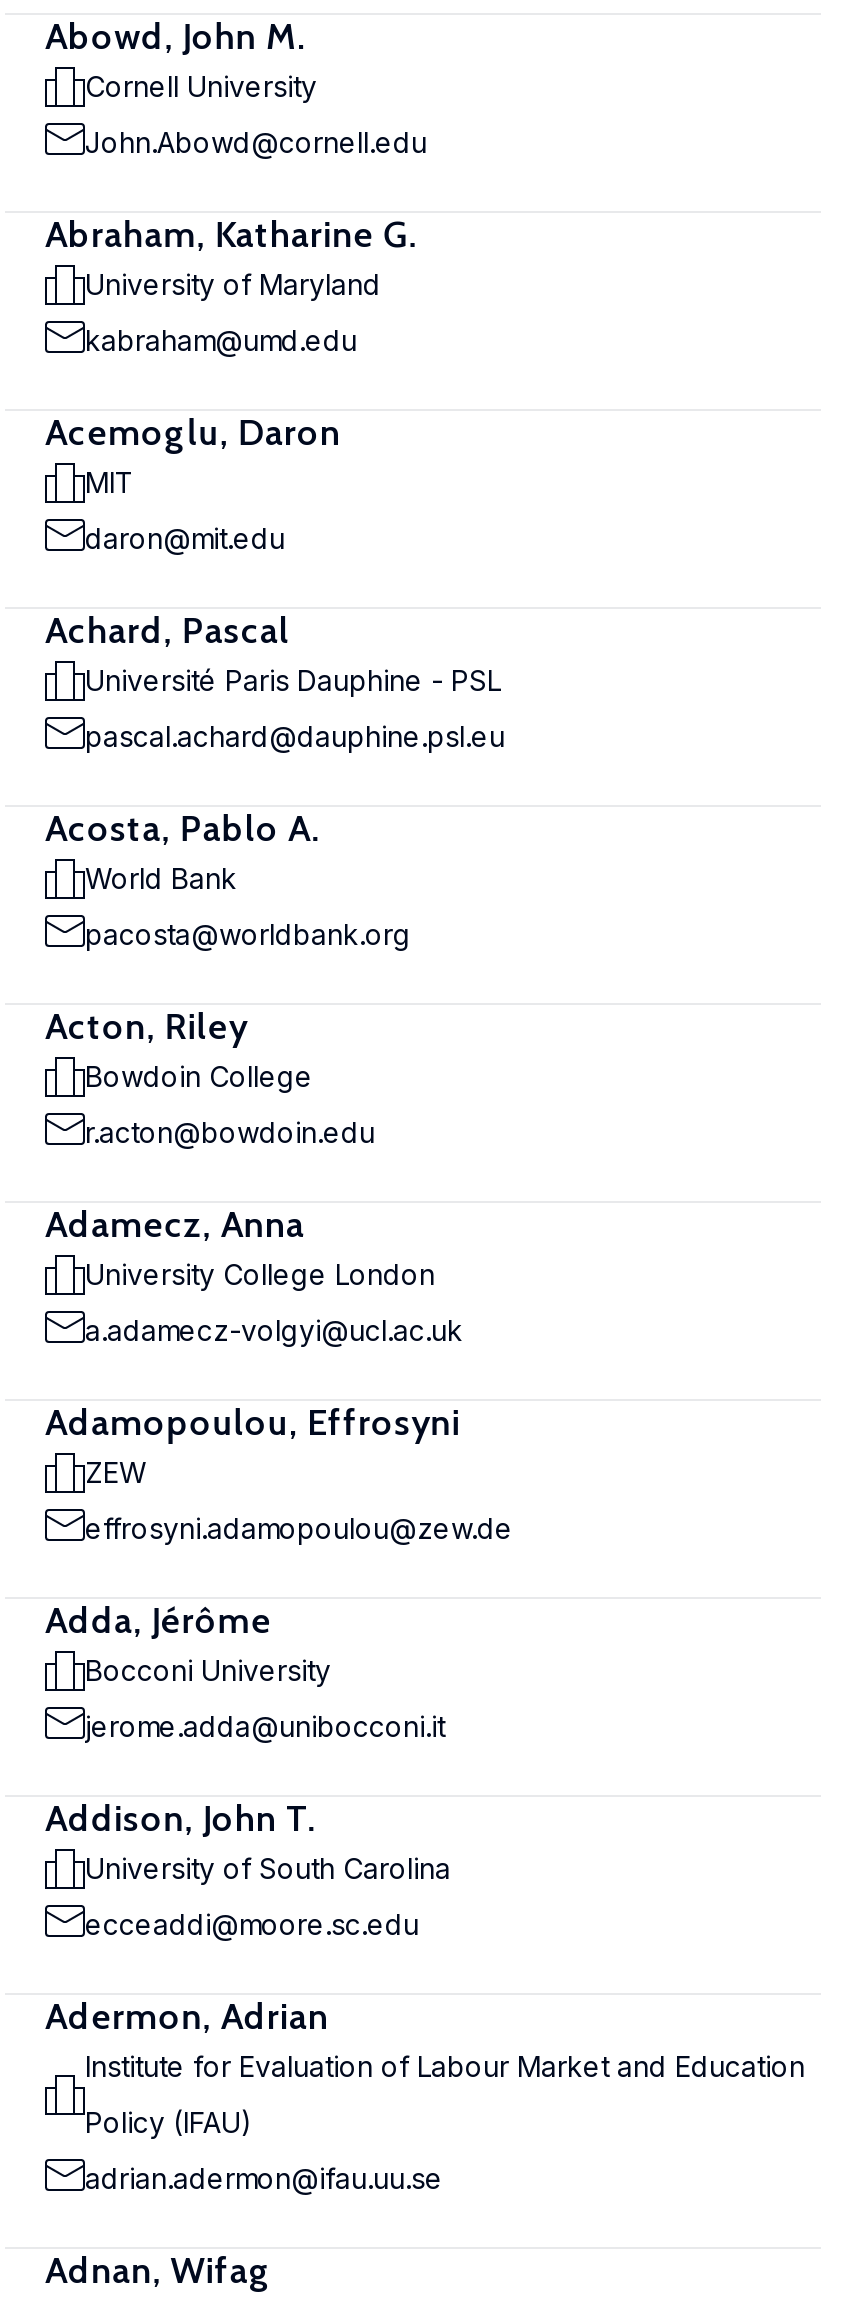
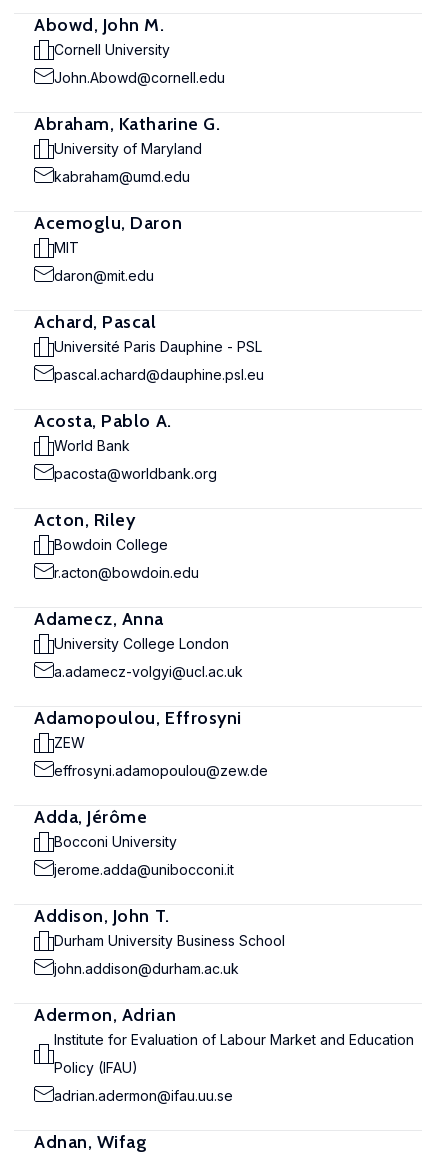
- University of South Carolina
+ Durham University Business School

- ecceaddi@moore.sc.edu
+ john.addison@durham.ac.uk
